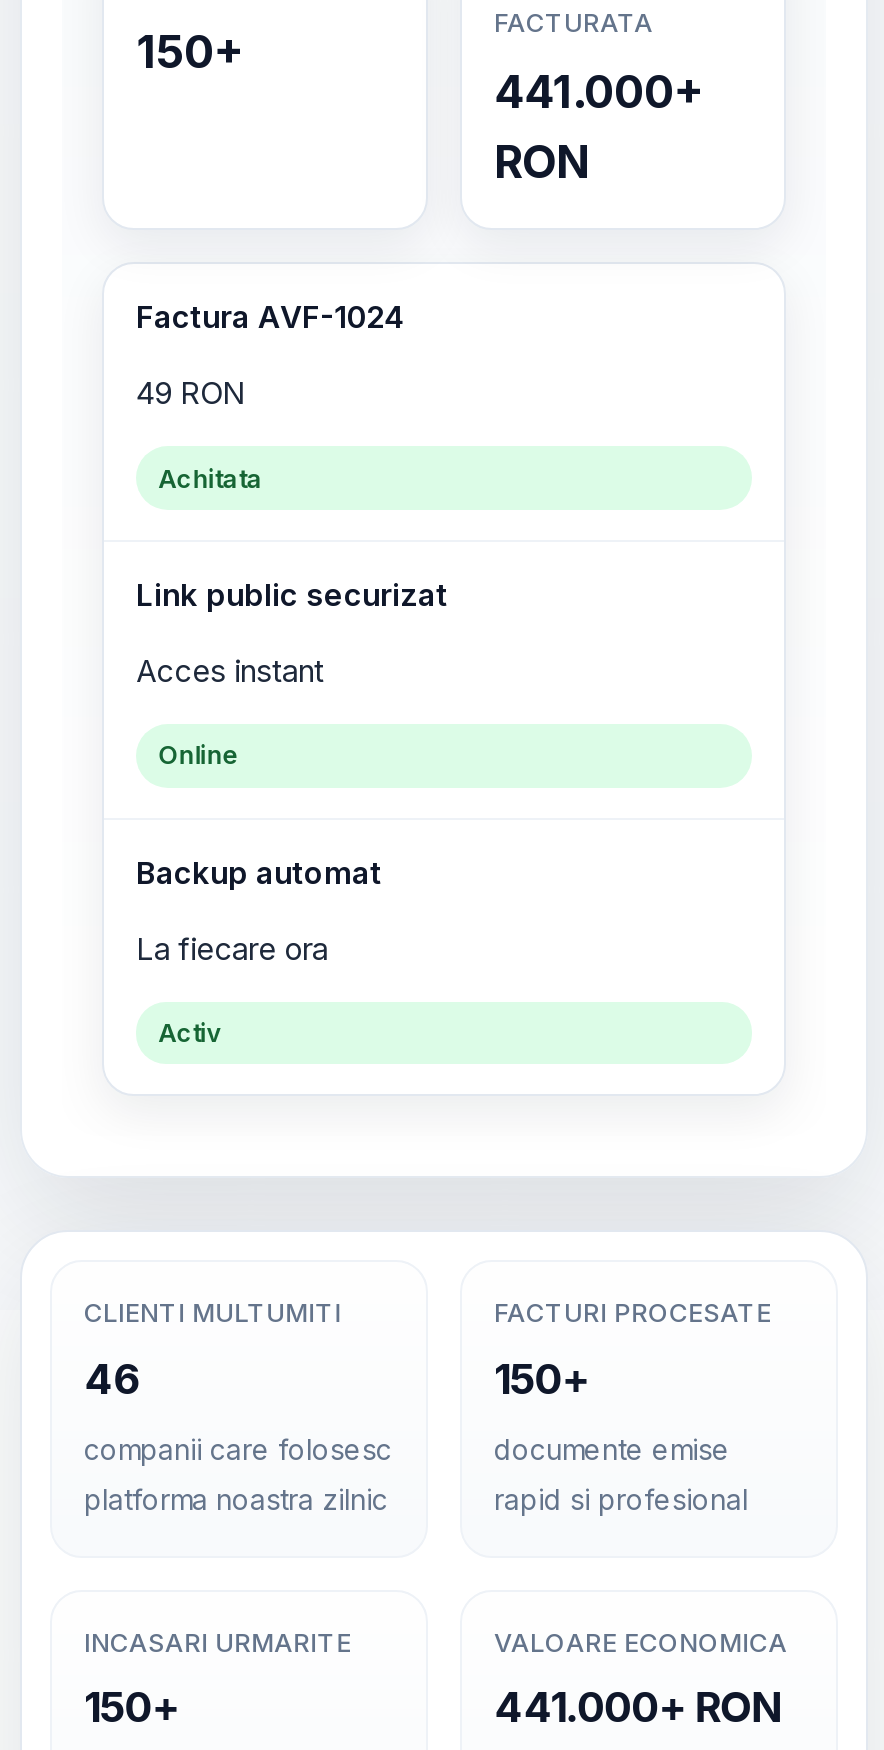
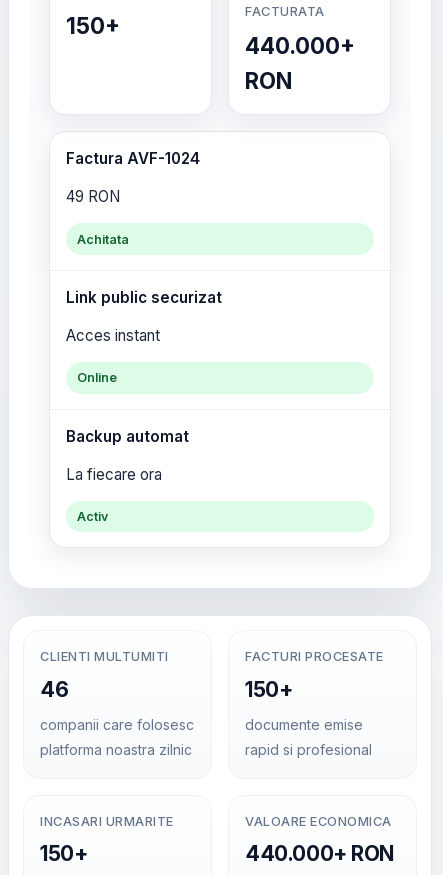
- 441.000+
+ 440.000+

- 441.000+ RON
+ 440.000+ RON
